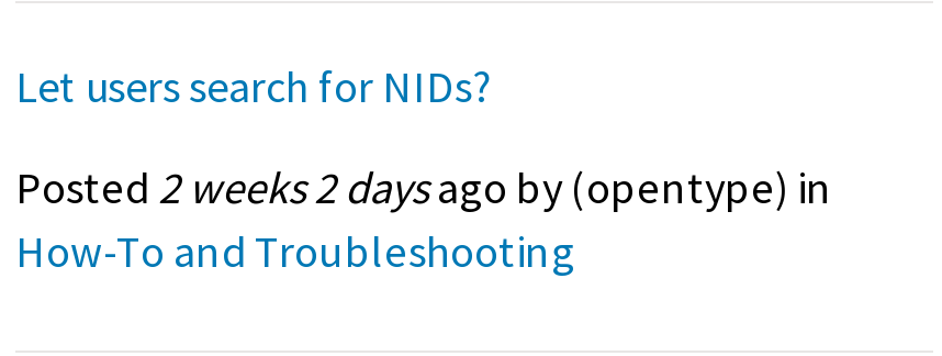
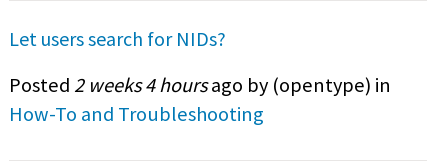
- Posted 2 weeks 2 daysago by (opentype) in
+ Posted 2 weeks 4 hoursago by (opentype) in
